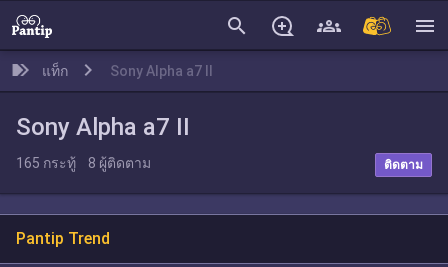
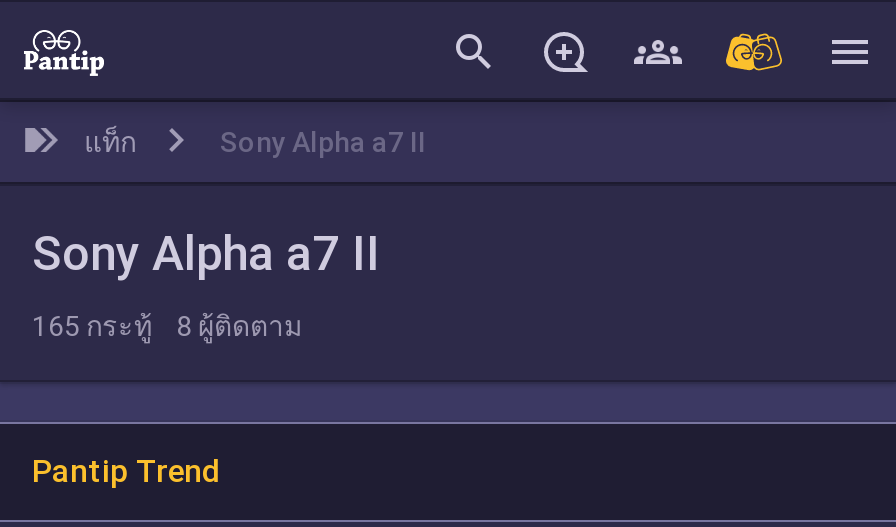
- ติดตาม
